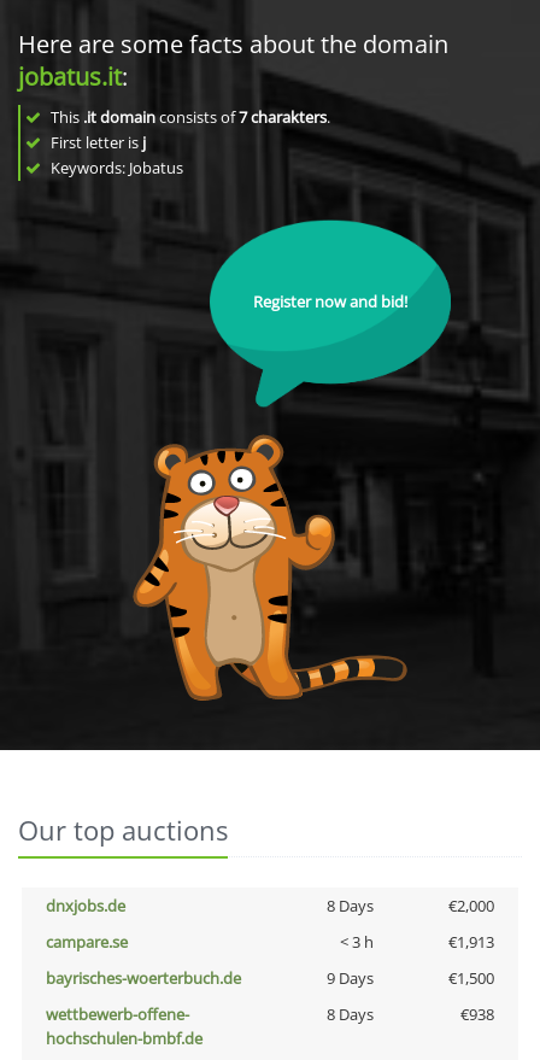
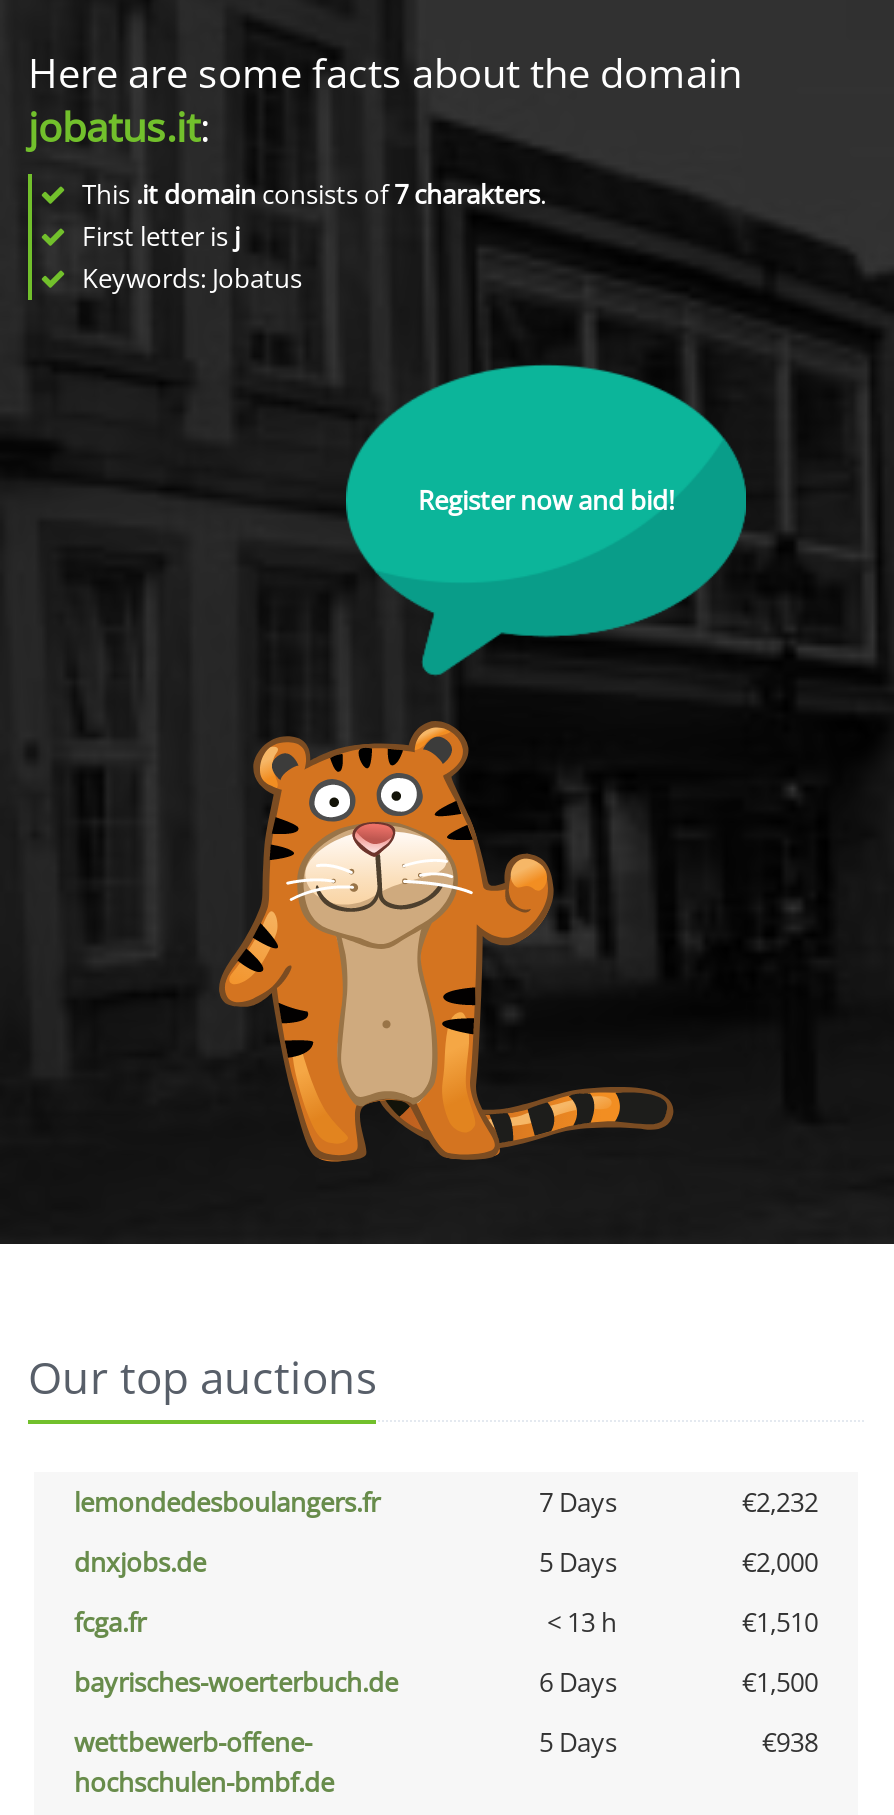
+ lemondedesboulangers.fr
+ 7 Days
+ €2,232

- 8 Days
+ 5 Days

- campare.se
- < 3 h
- €1,913
+ fcga.fr
+ < 13 h
+ €1,510

- 9 Days
+ 6 Days

- 8 Days
+ 5 Days
